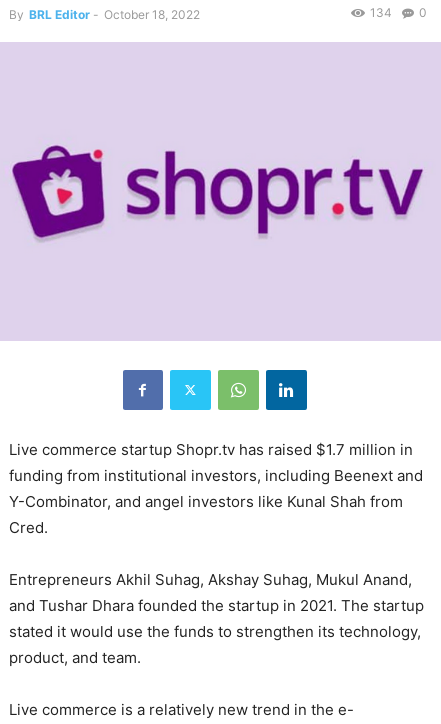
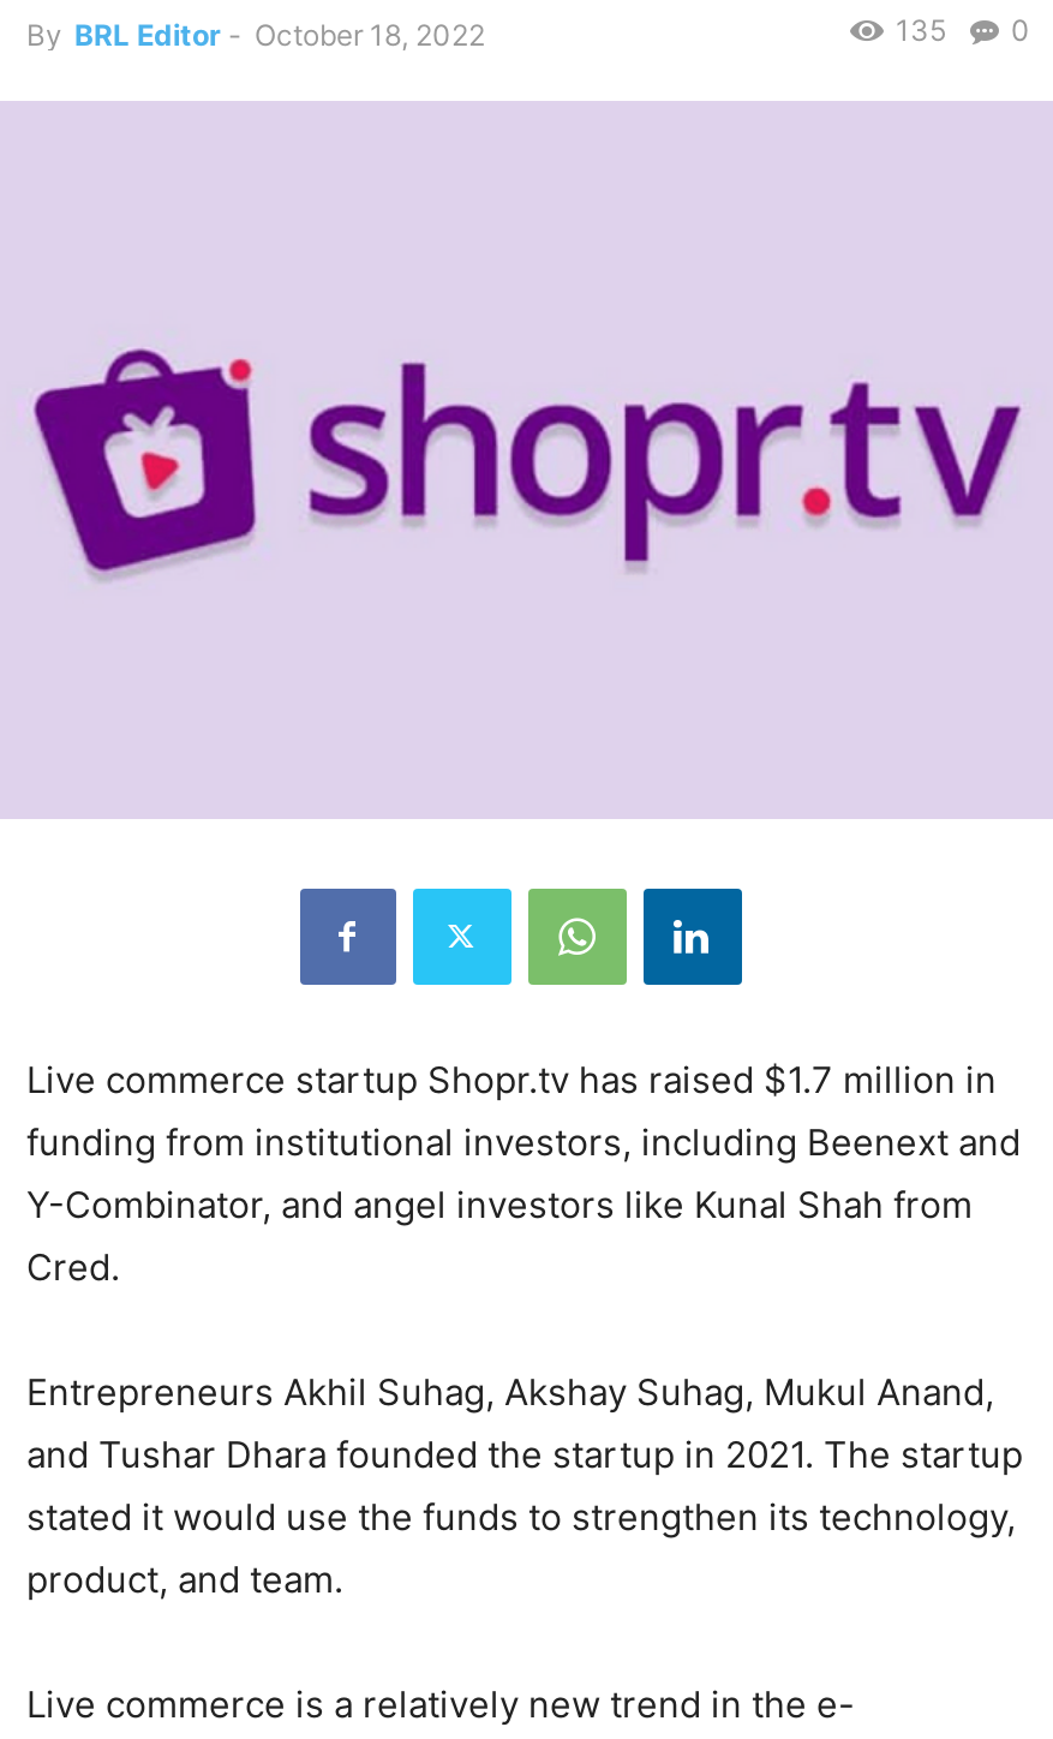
- 134 0
+ 135 0
